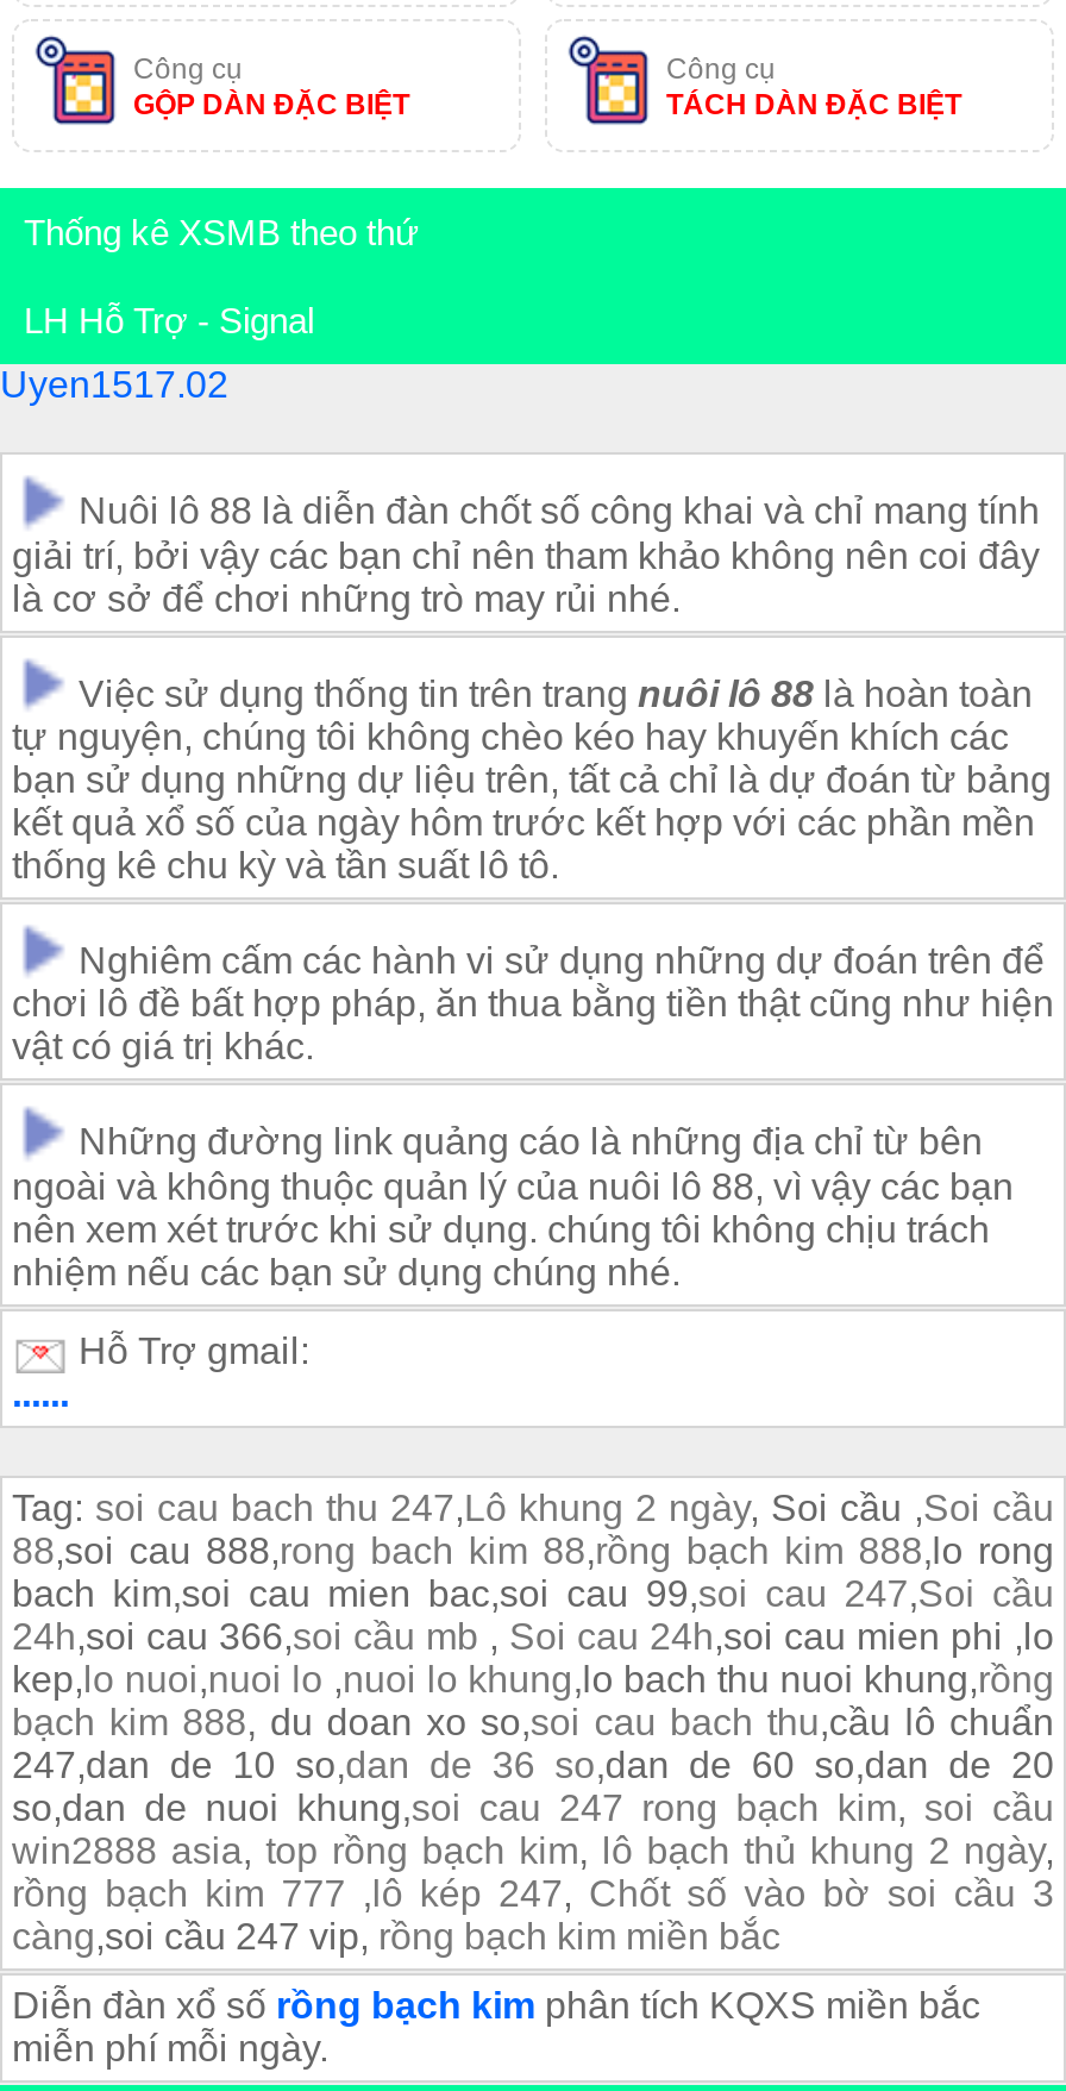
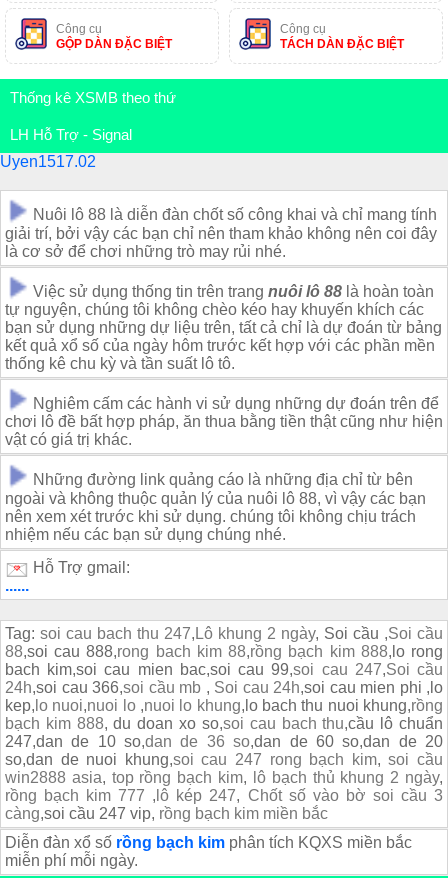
- [image]
+ [image]

- [image]
+ [image]
